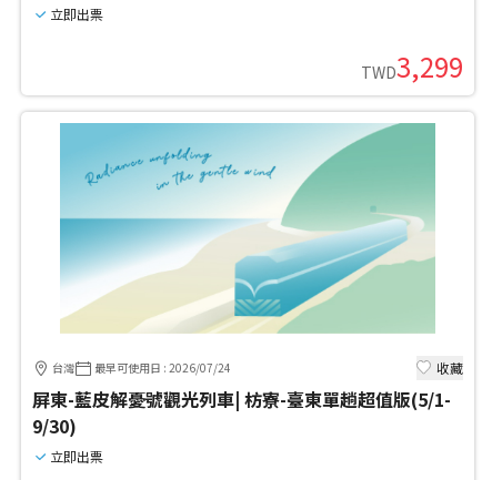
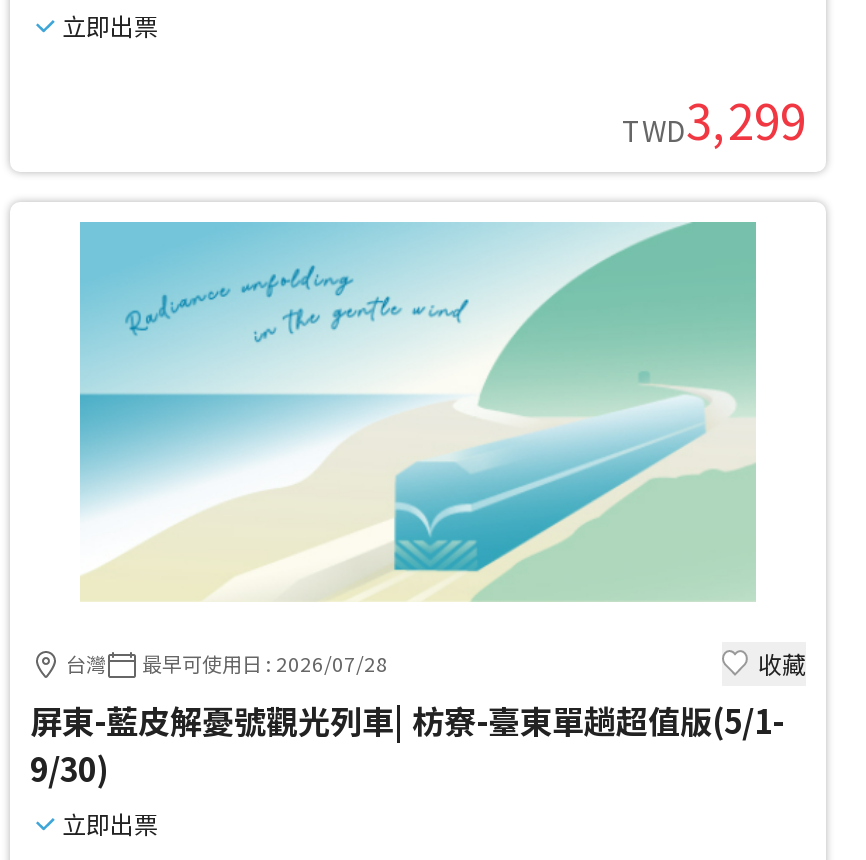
- 最早可使用日: 2026/07/24
+ 最早可使用日: 2026/07/28
